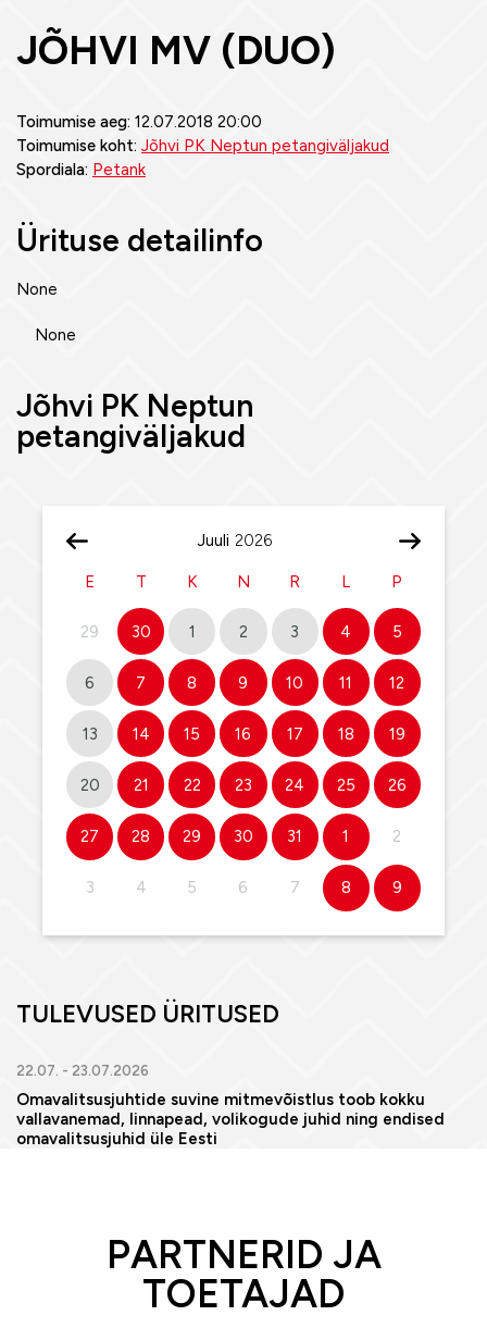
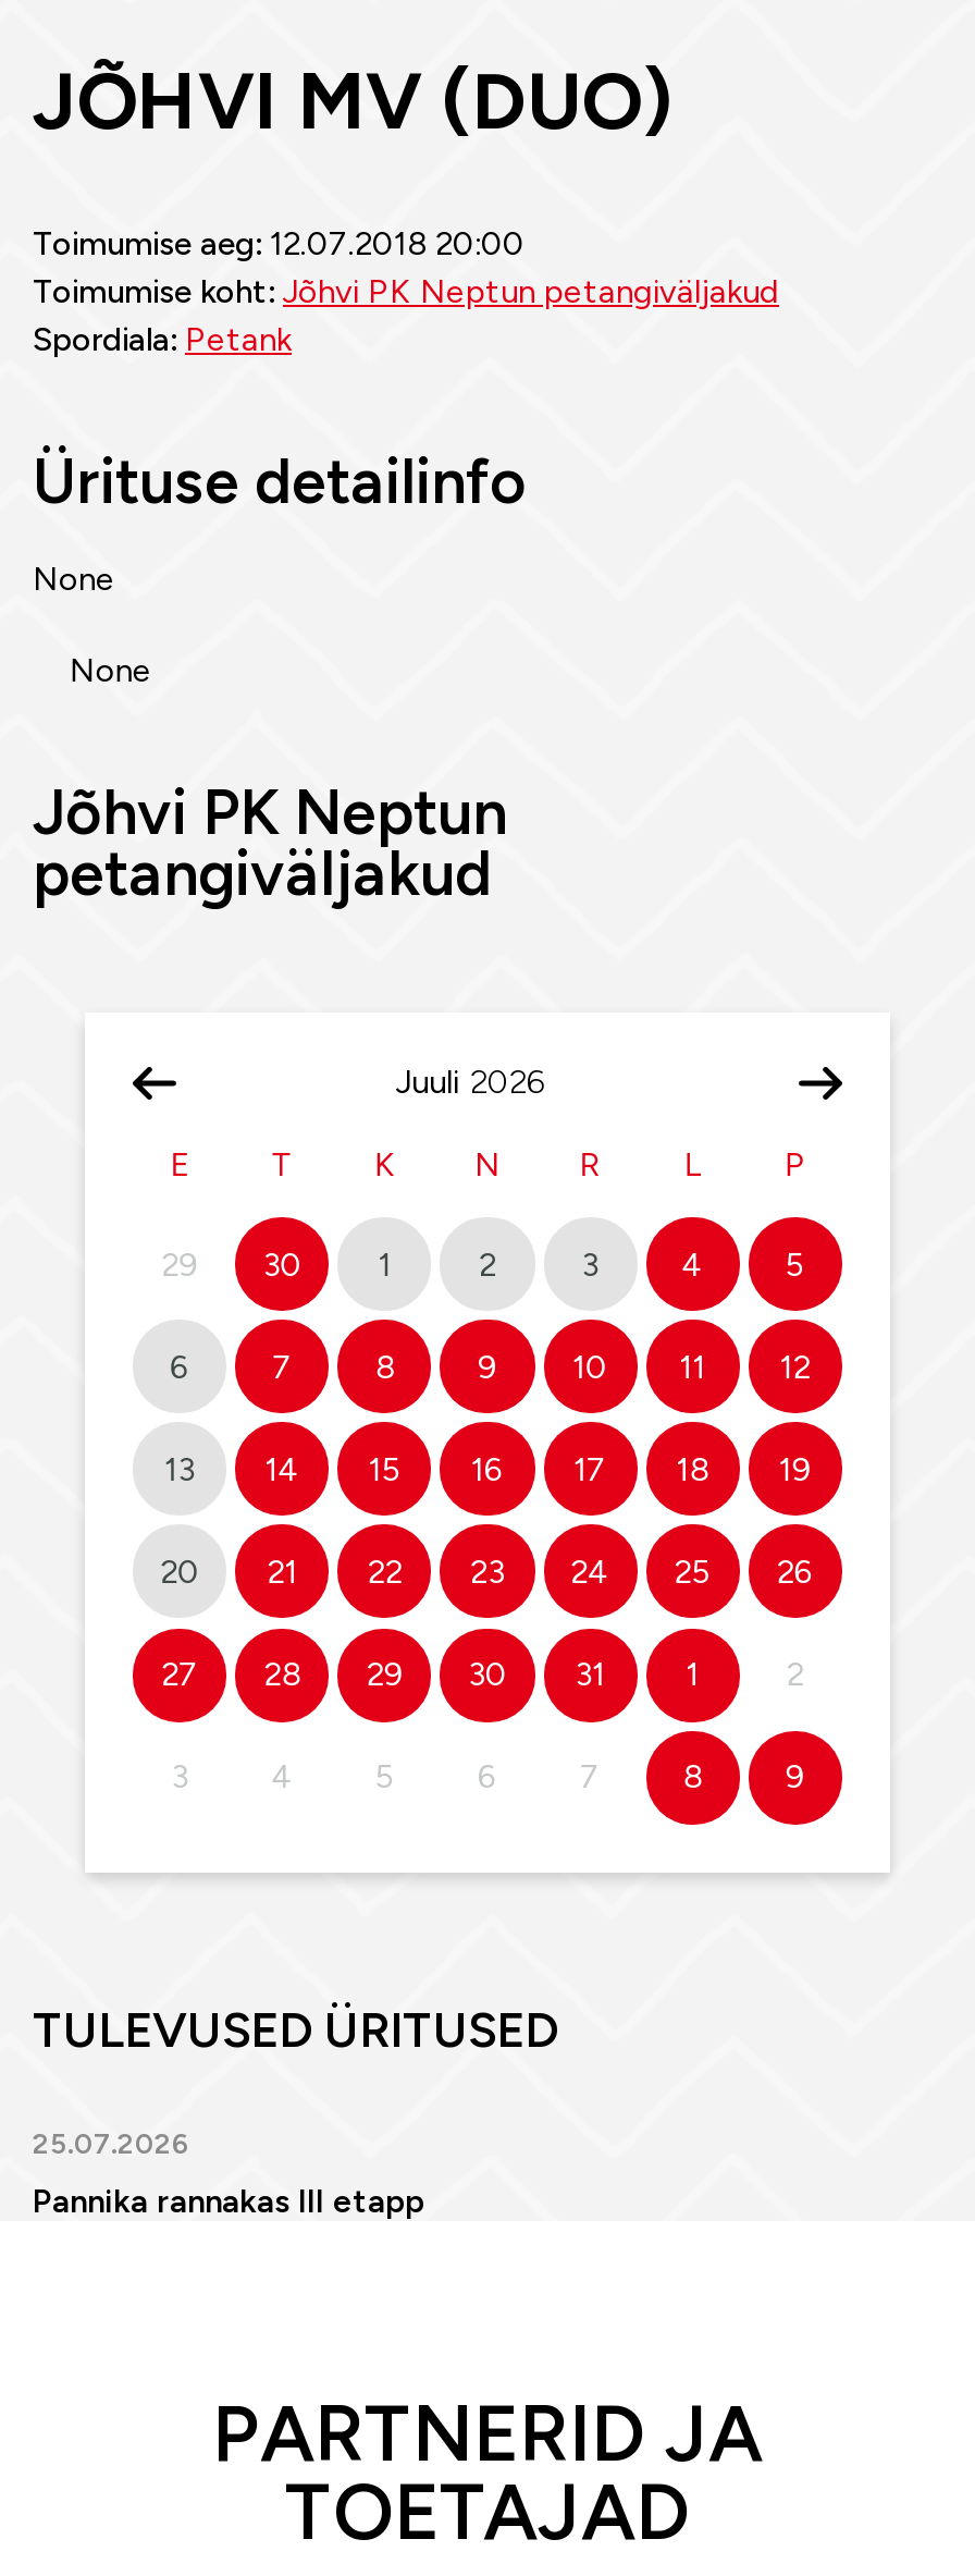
- 22.07. - 23.07.2026
+ 25.07.2026

- Omavalitsusjuhtide suvine mitmevõistlus toob kokku
- vallavanemad, linnapead, volikogude juhid ning endised
- omavalitsusjuhid üle Eesti
+ Pannika rannakas III etapp
